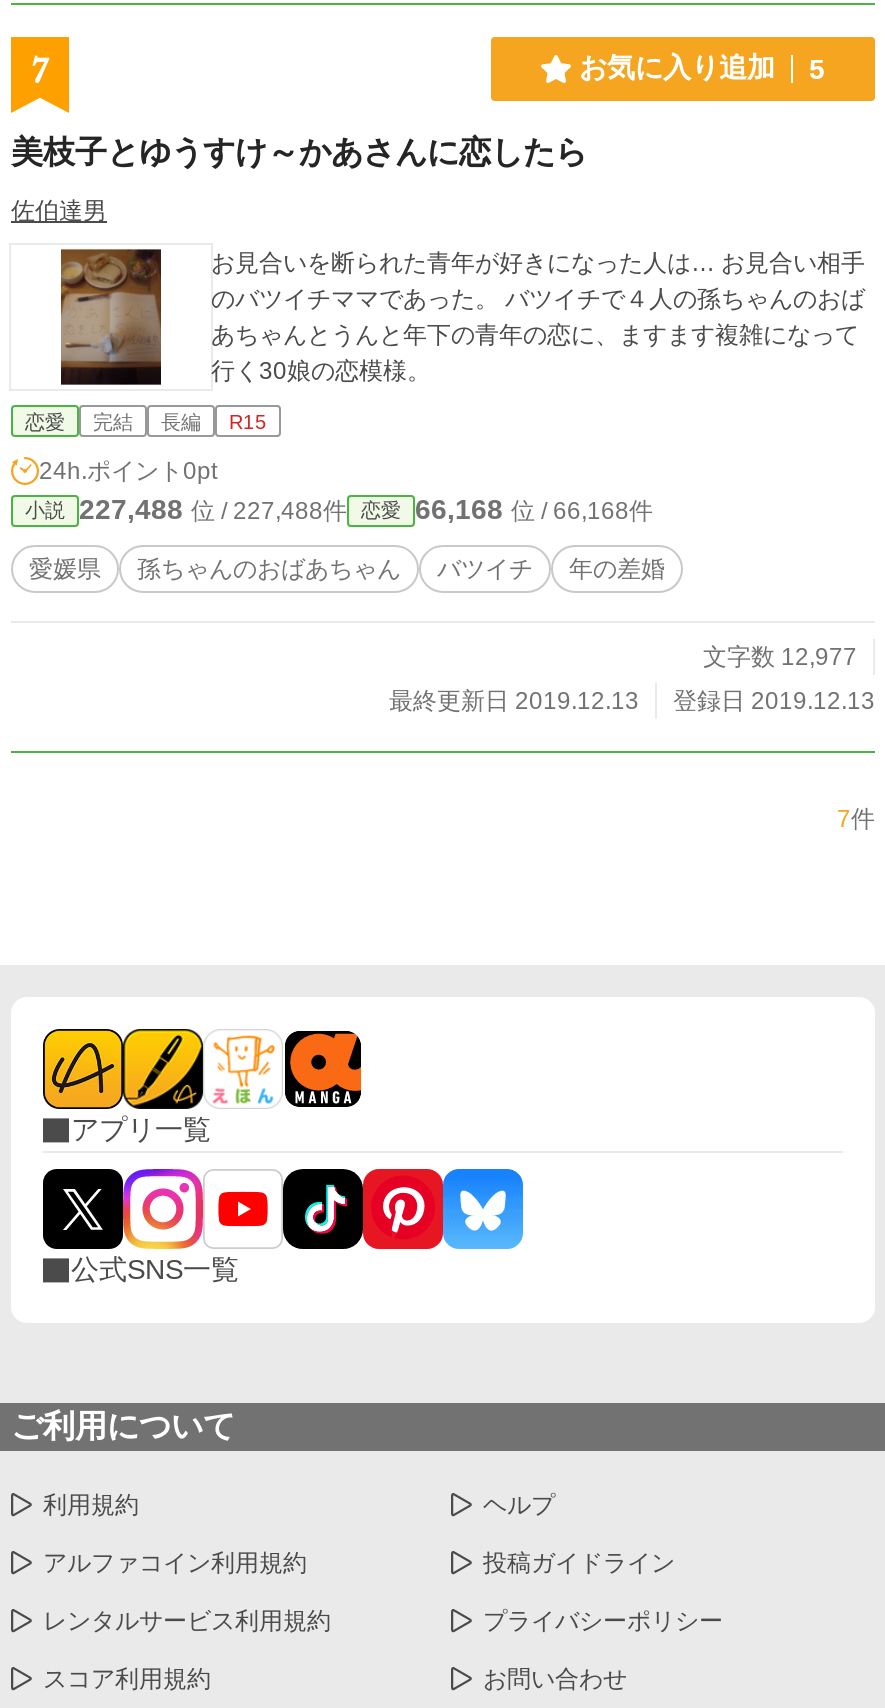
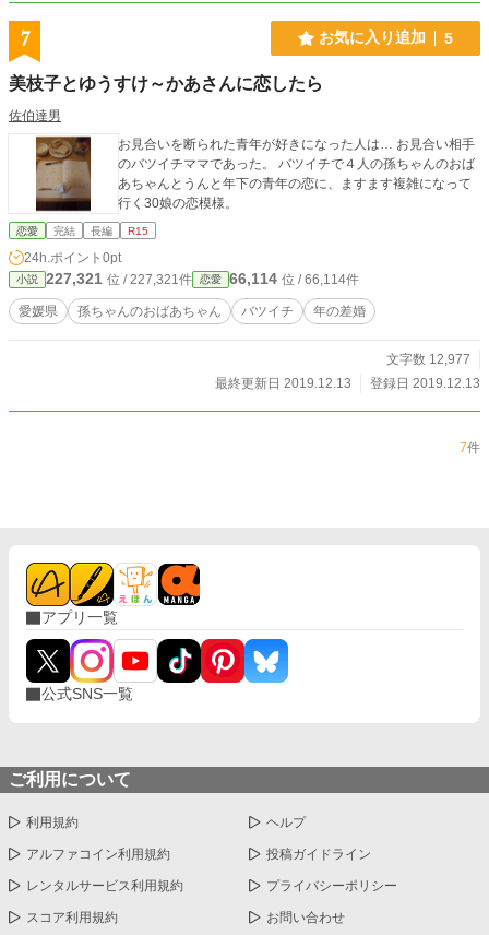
- 227,488位 / 227,488件
+ 227,321位 / 227,321件

- 66,168位 / 66,168件
+ 66,114位 / 66,114件
